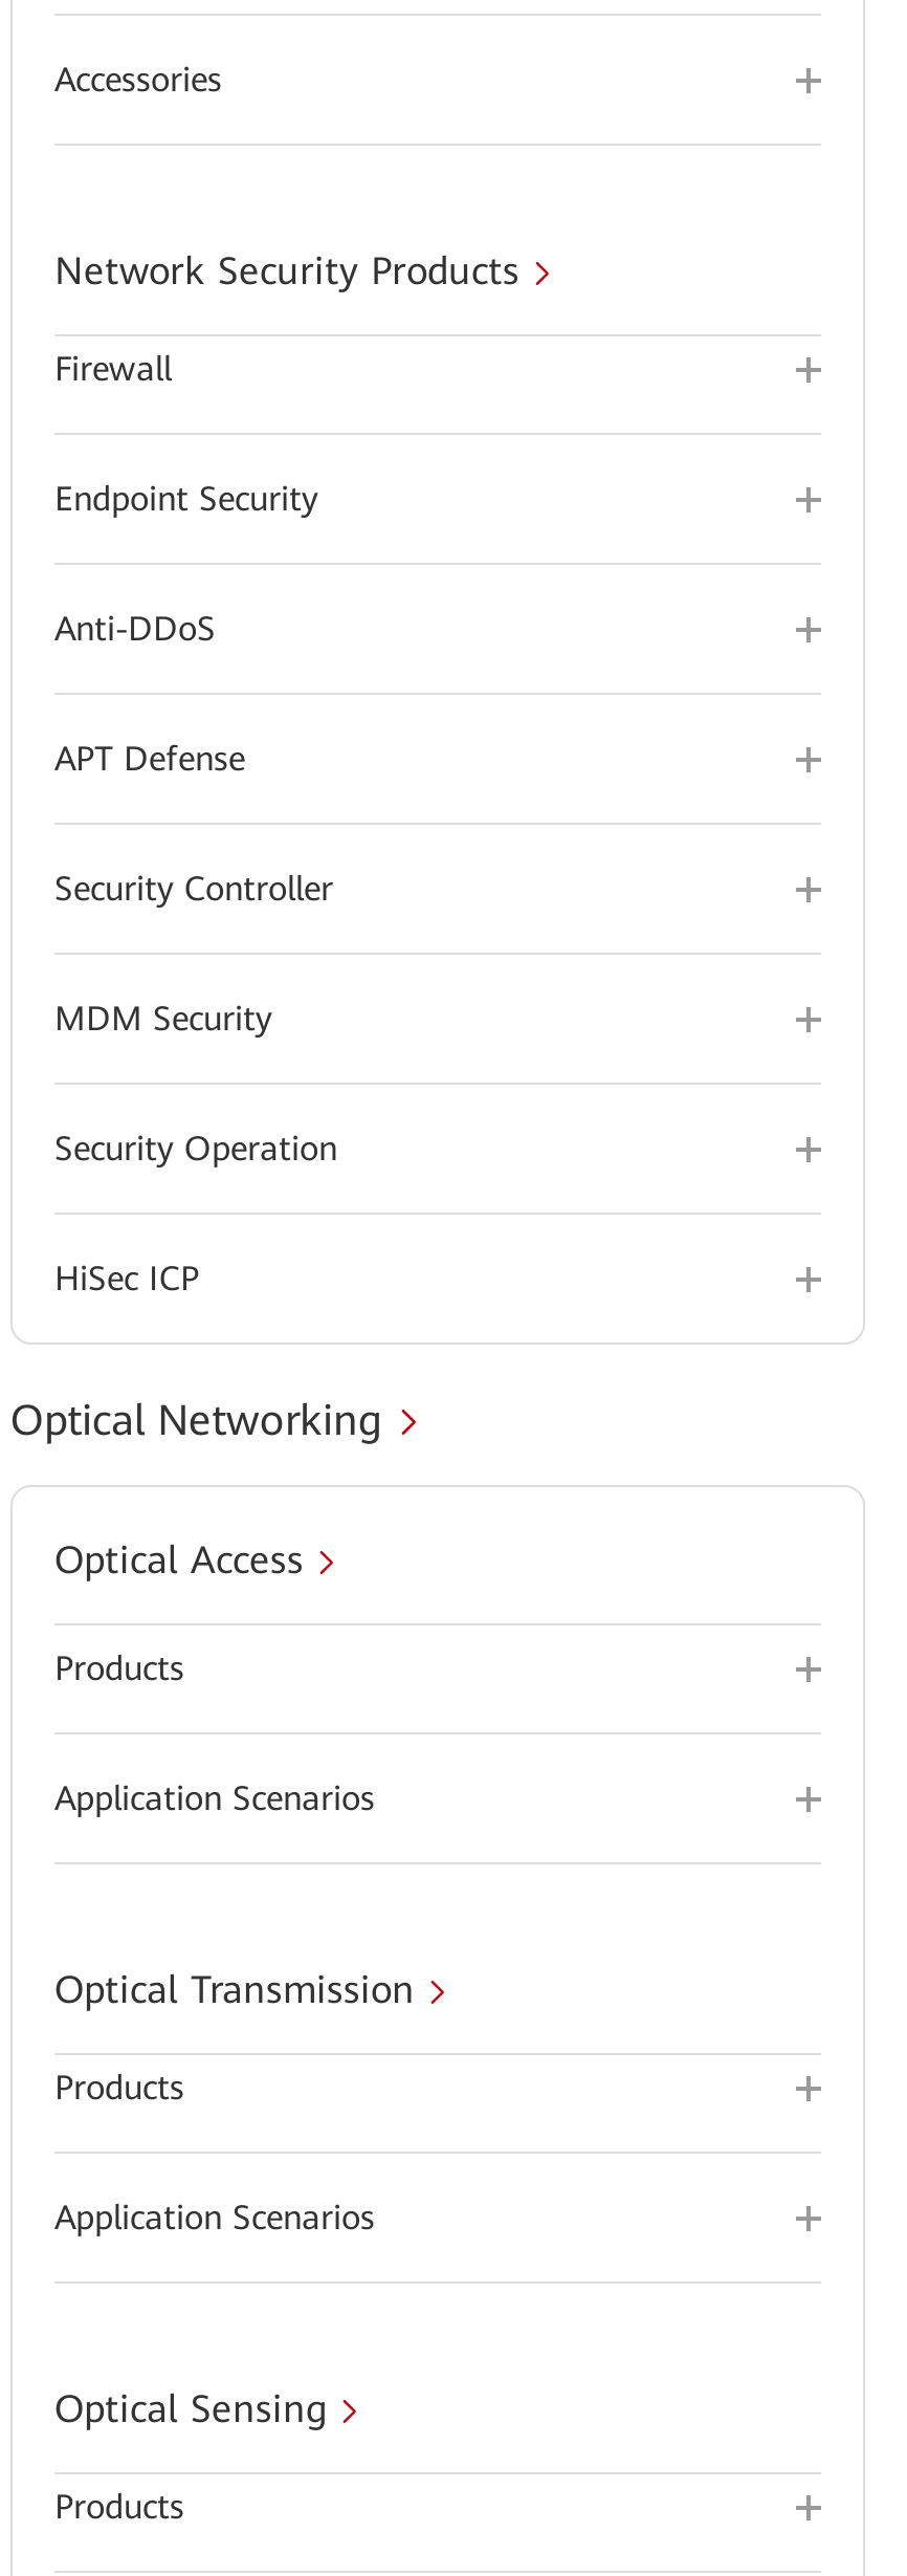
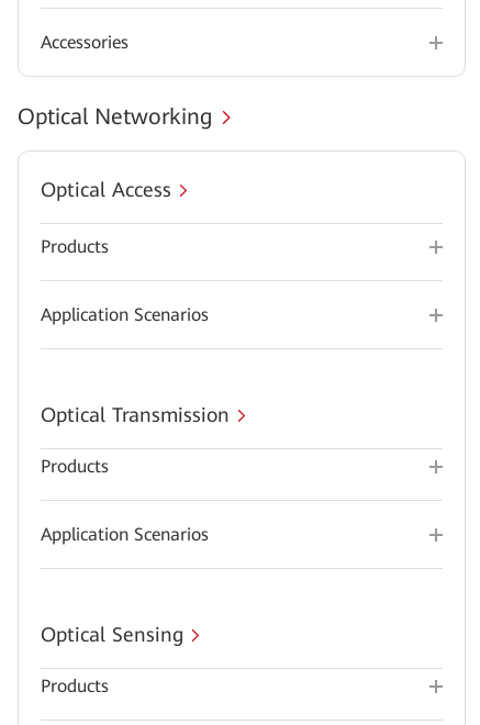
- Network Security Products
- Firewall
- Endpoint Security
- Anti-DDoS
- APT Defense
- Security Controller
- MDM Security
- Security Operation
- HiSec ICP
